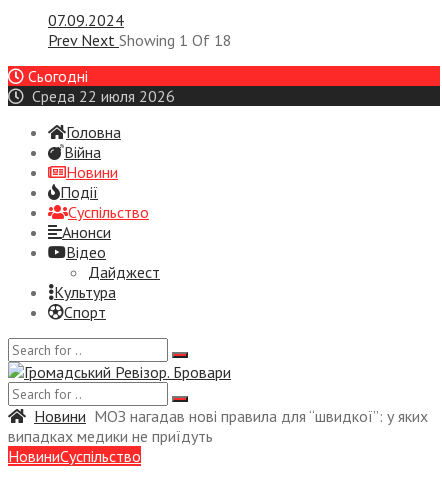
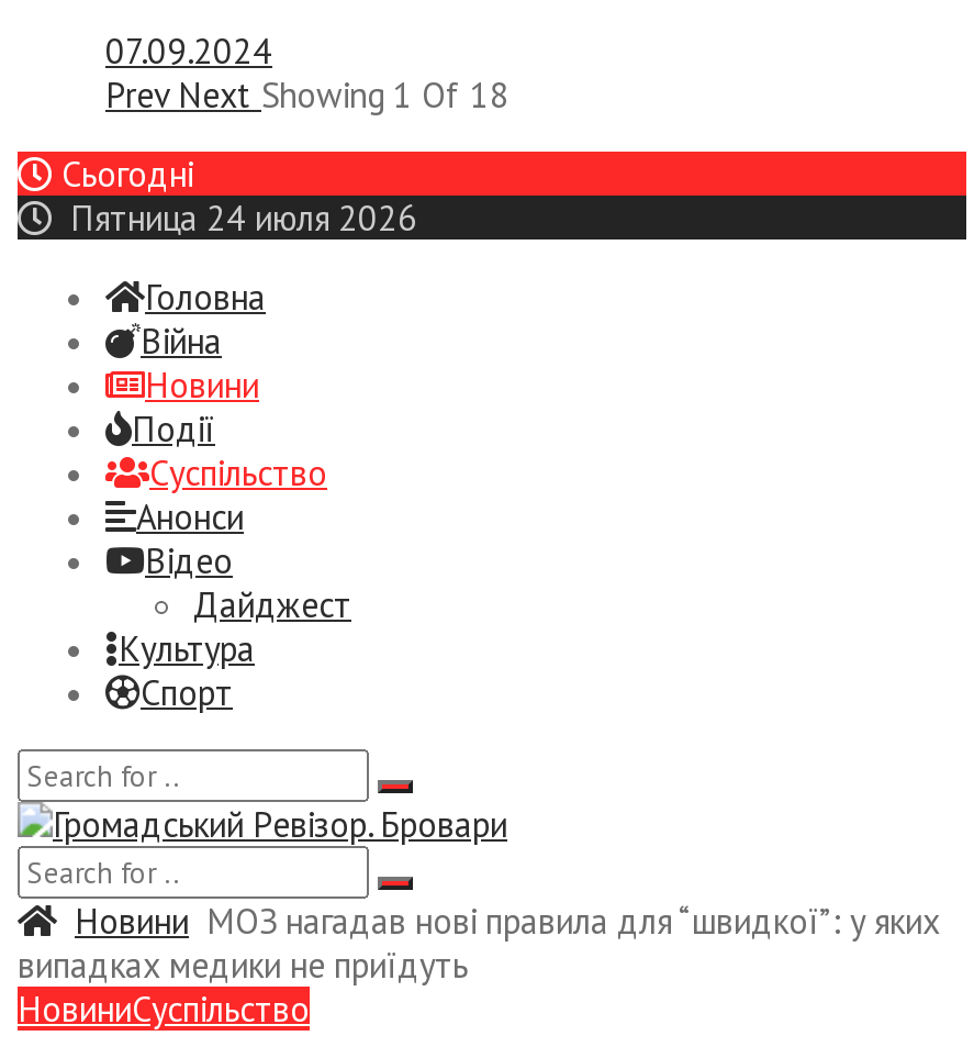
- Среда 22 июля 2026
+ Пятница 24 июля 2026
